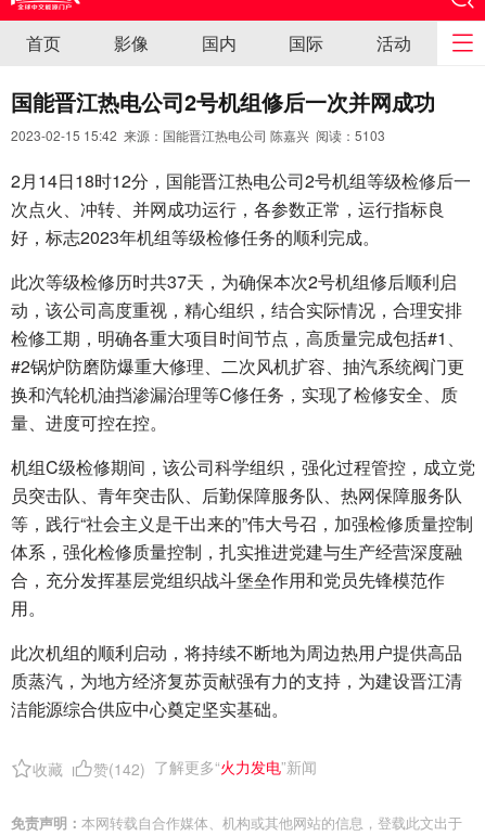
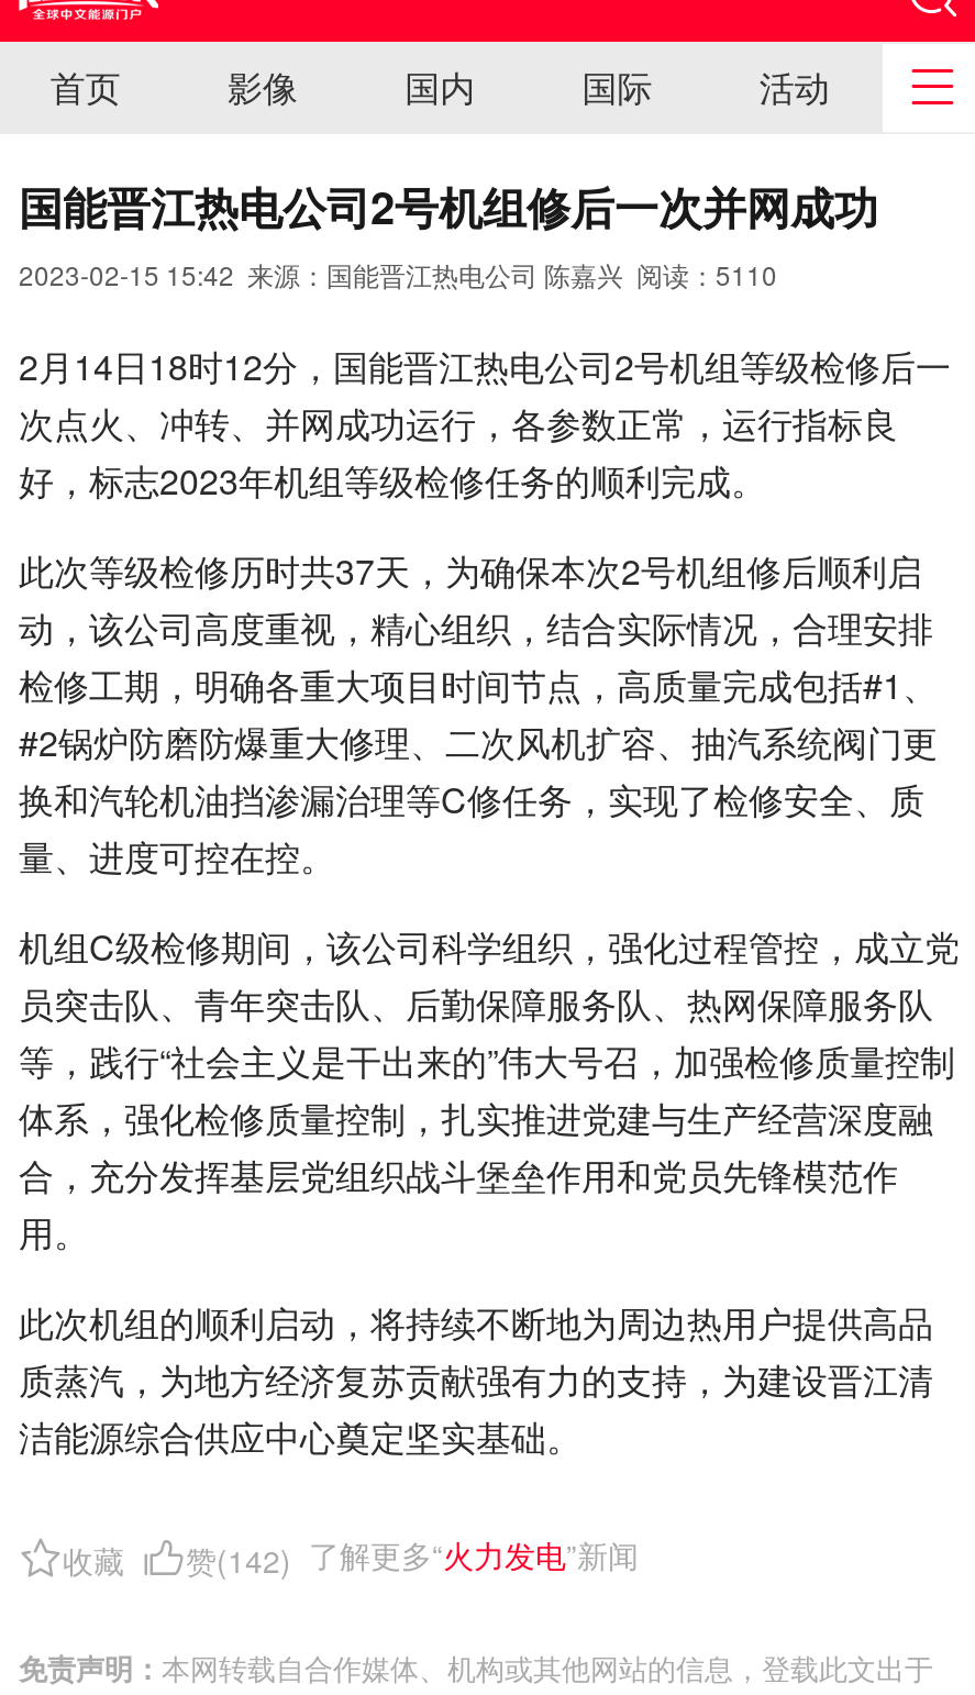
- 2023-02-15 15:42 来源：国能晋江热电公司 陈嘉兴 阅读：5103
+ 2023-02-15 15:42 来源：国能晋江热电公司 陈嘉兴 阅读：5110
